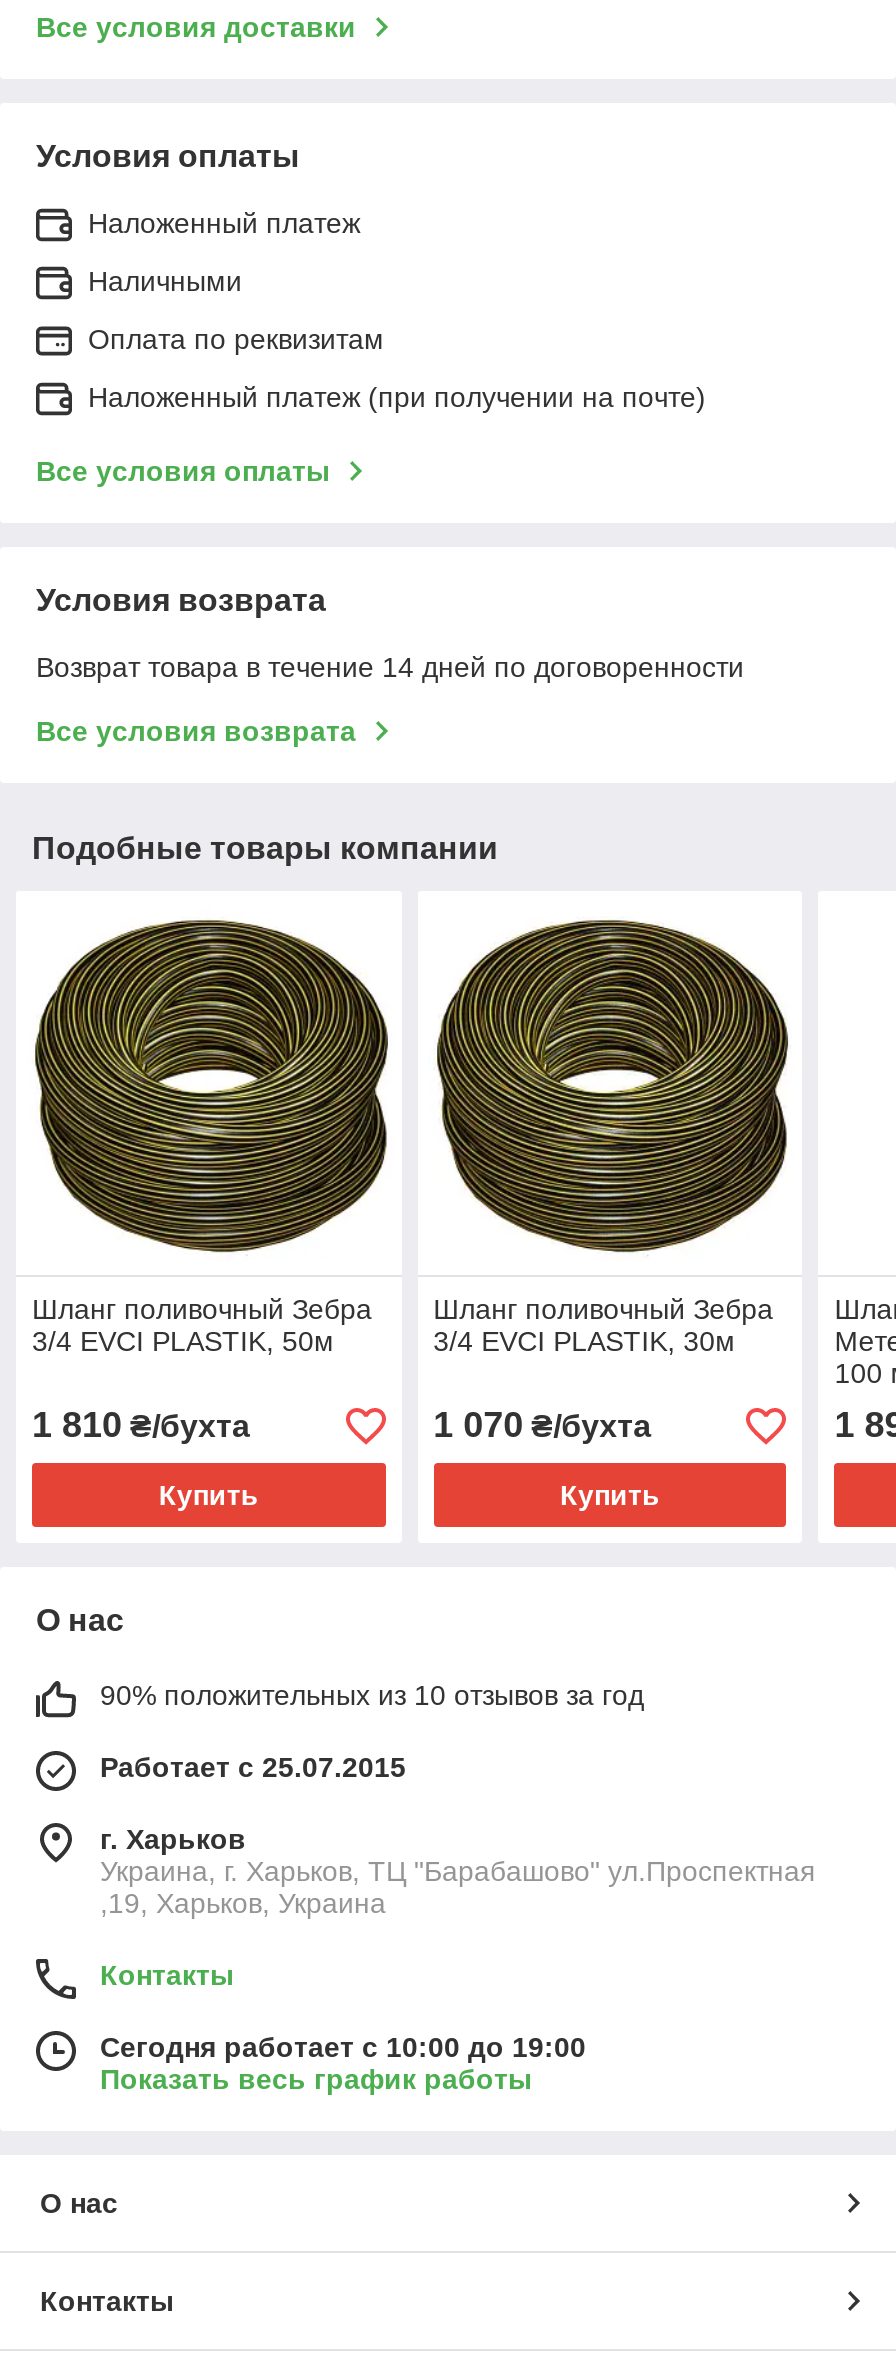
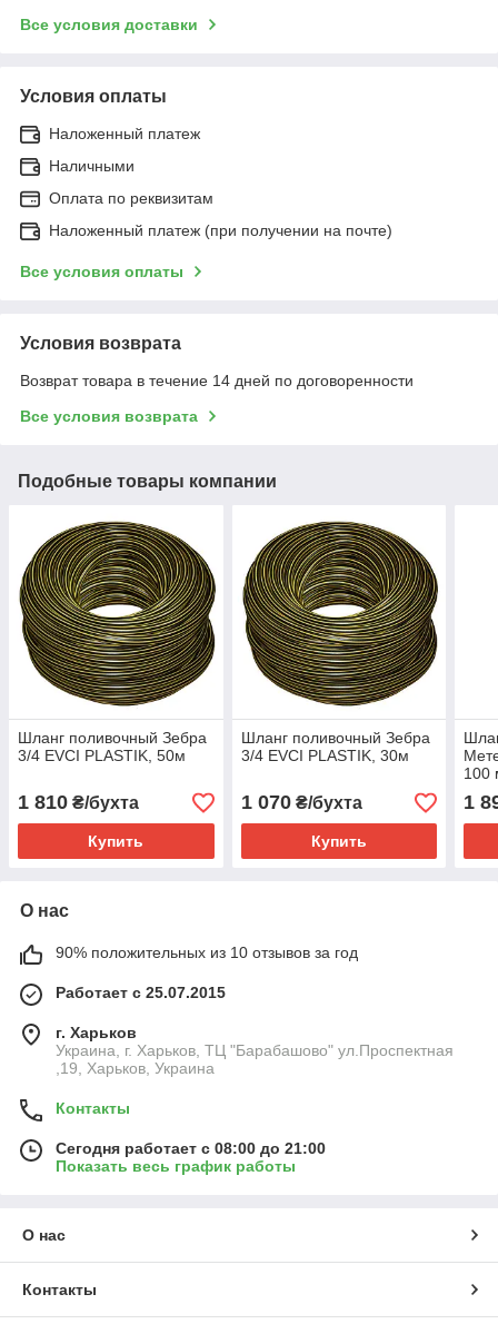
- Сегодня работает с 10:00 до 19:00
+ Сегодня работает с 08:00 до 21:00
